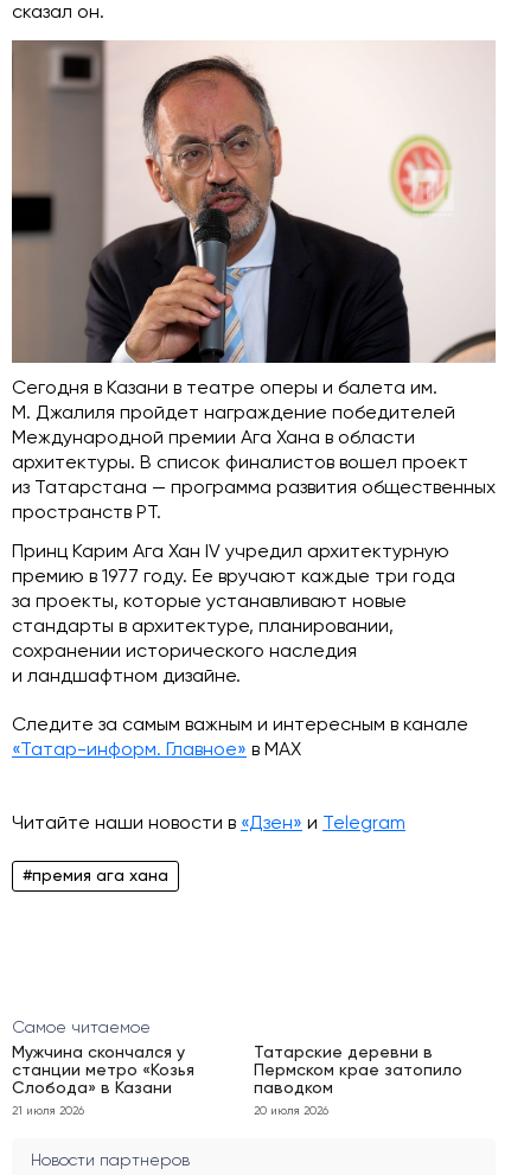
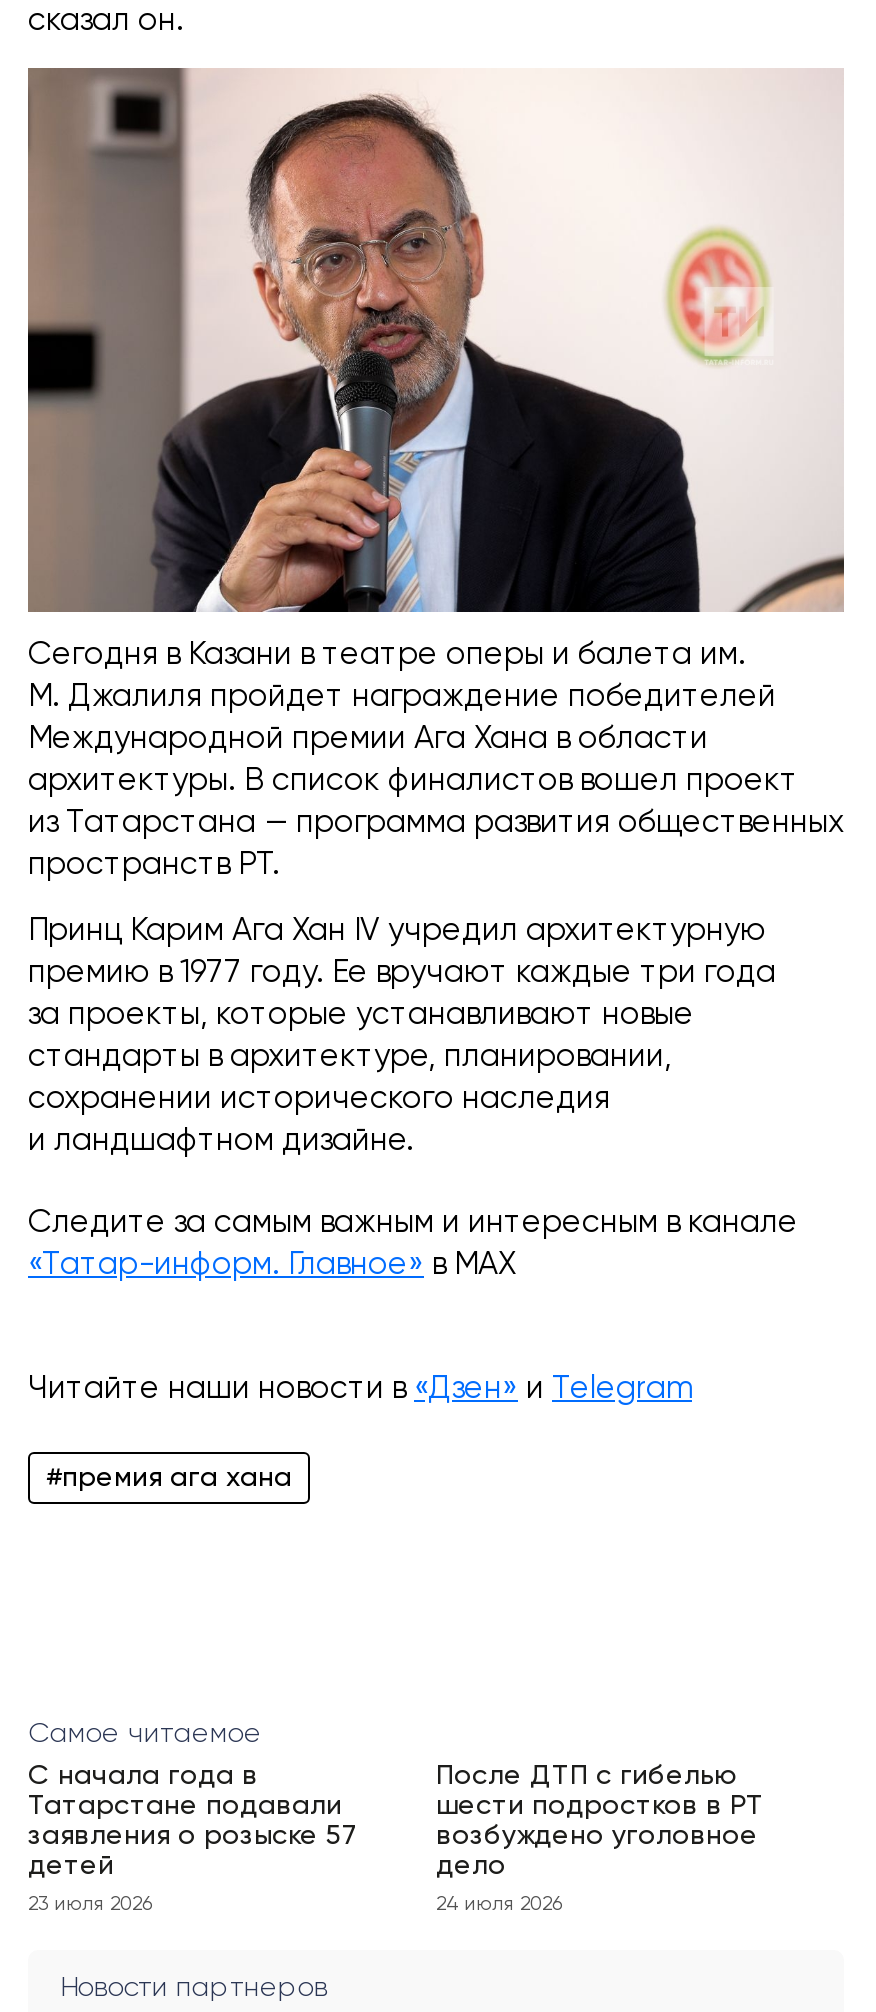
- Мужчина скончался у
- станции метро «Козья
- Слобода» в Казани
+ С начала года в
+ Татарстане подавали
+ заявления о розыске 57
+ детей

- Татарские деревни в
- Пермском крае затопило
- паводком
+ После ДТП с гибелью
+ шести подростков в РТ
+ возбуждено уголовное
+ дело

- 21 июля 2026
+ 23 июля 2026

- 20 июля 2026
+ 24 июля 2026
